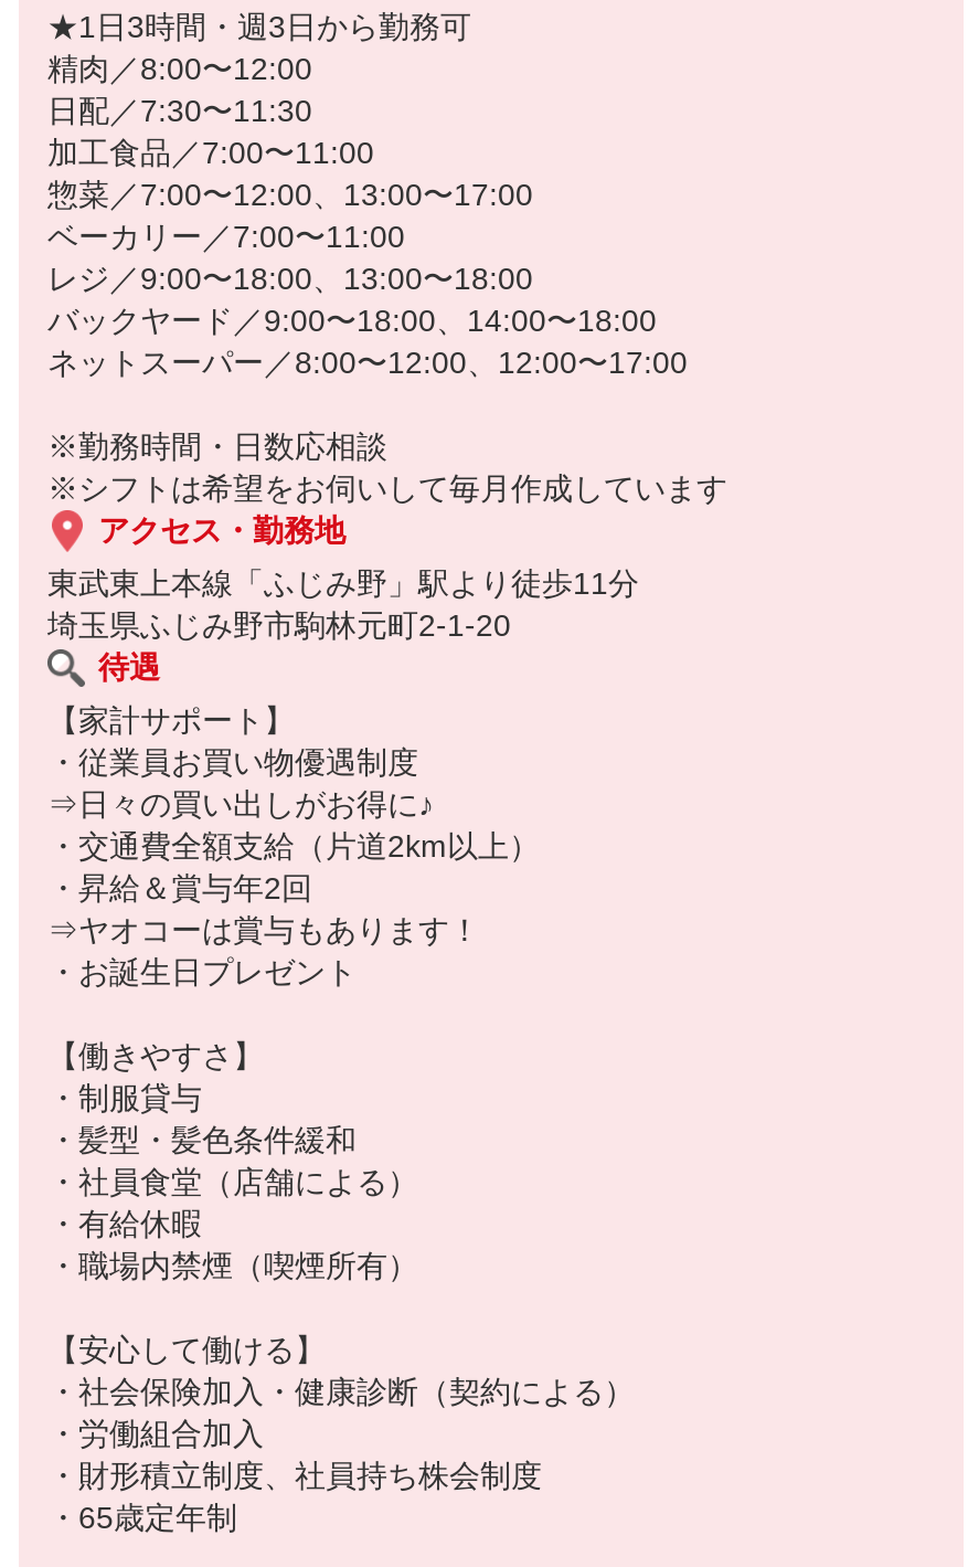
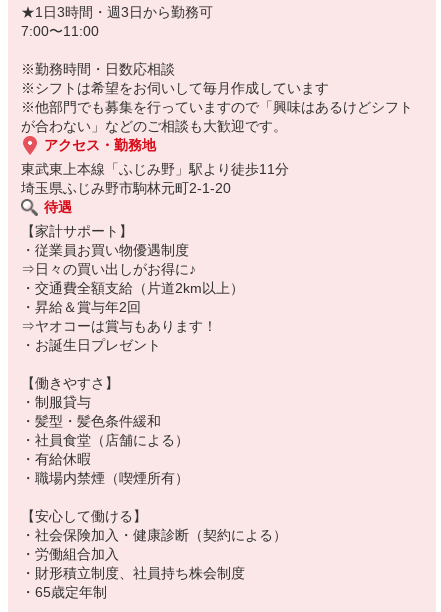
- 精肉／8:00〜12:00
- 日配／7:30〜11:30
- 加工食品／7:00〜11:00
- 惣菜／7:00〜12:00、13:00〜17:00
- ベーカリー／7:00〜11:00
- レジ／9:00〜18:00、13:00〜18:00
- バックヤード／9:00〜18:00、14:00〜18:00
- ネットスーパー／8:00〜12:00、12:00〜17:00
+ 7:00〜11:00

moved up: ※勤務時間・日数応相談 | ※シフトは希望をお伺いして毎月作成しています

+ ※他部門でも募集を行っていますので「興味はあるけどシフト
+ が合わない」などのご相談も大歓迎です。
